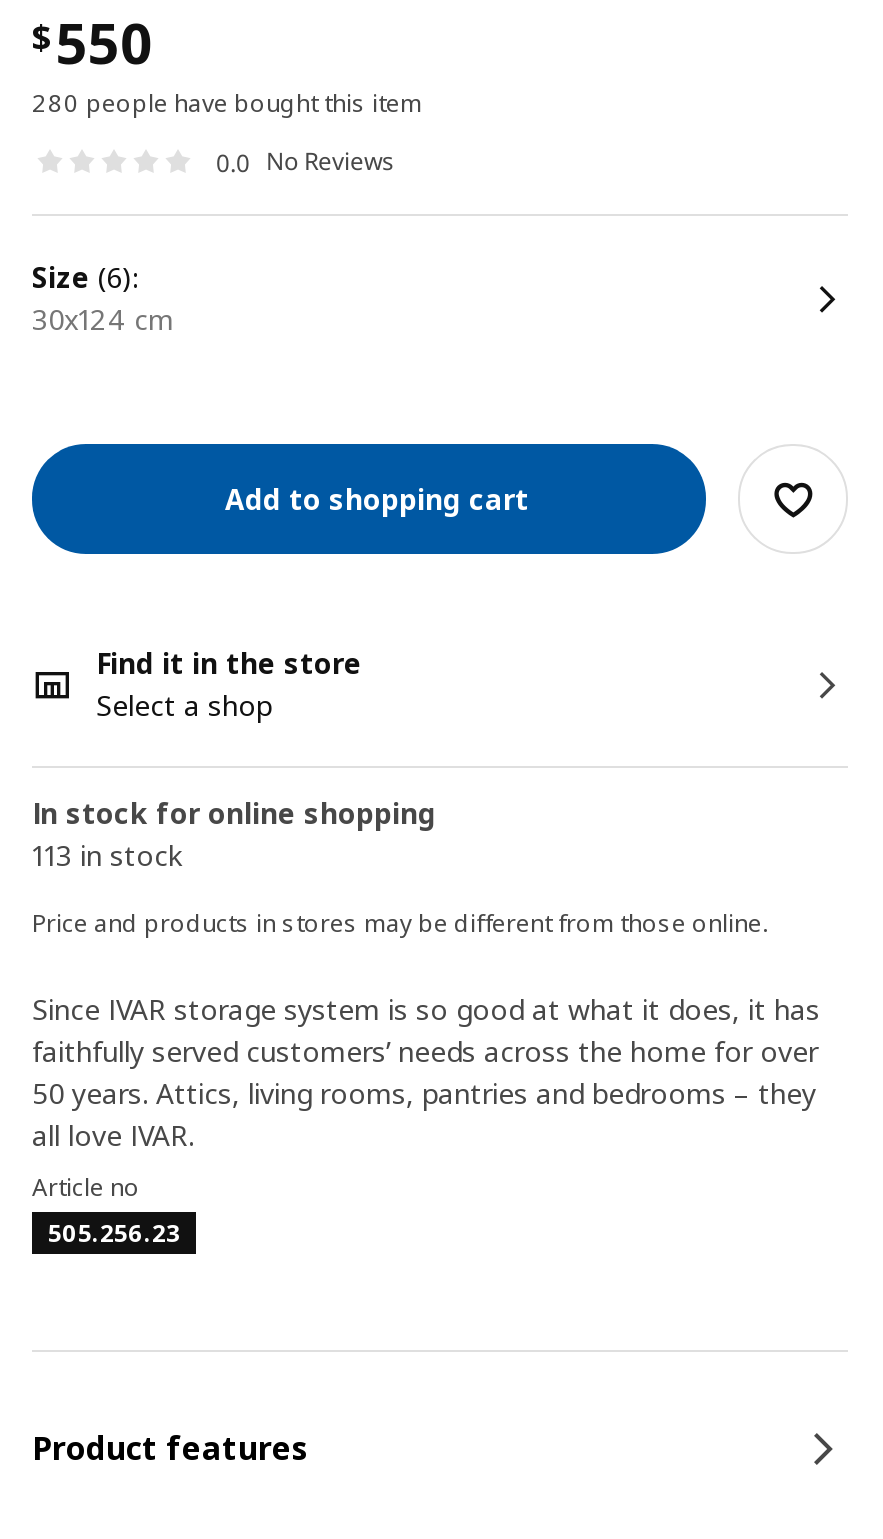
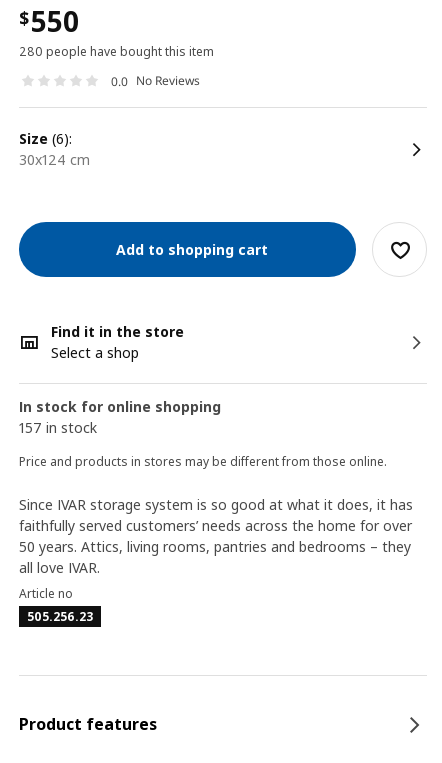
- 113 in stock
+ 157 in stock
